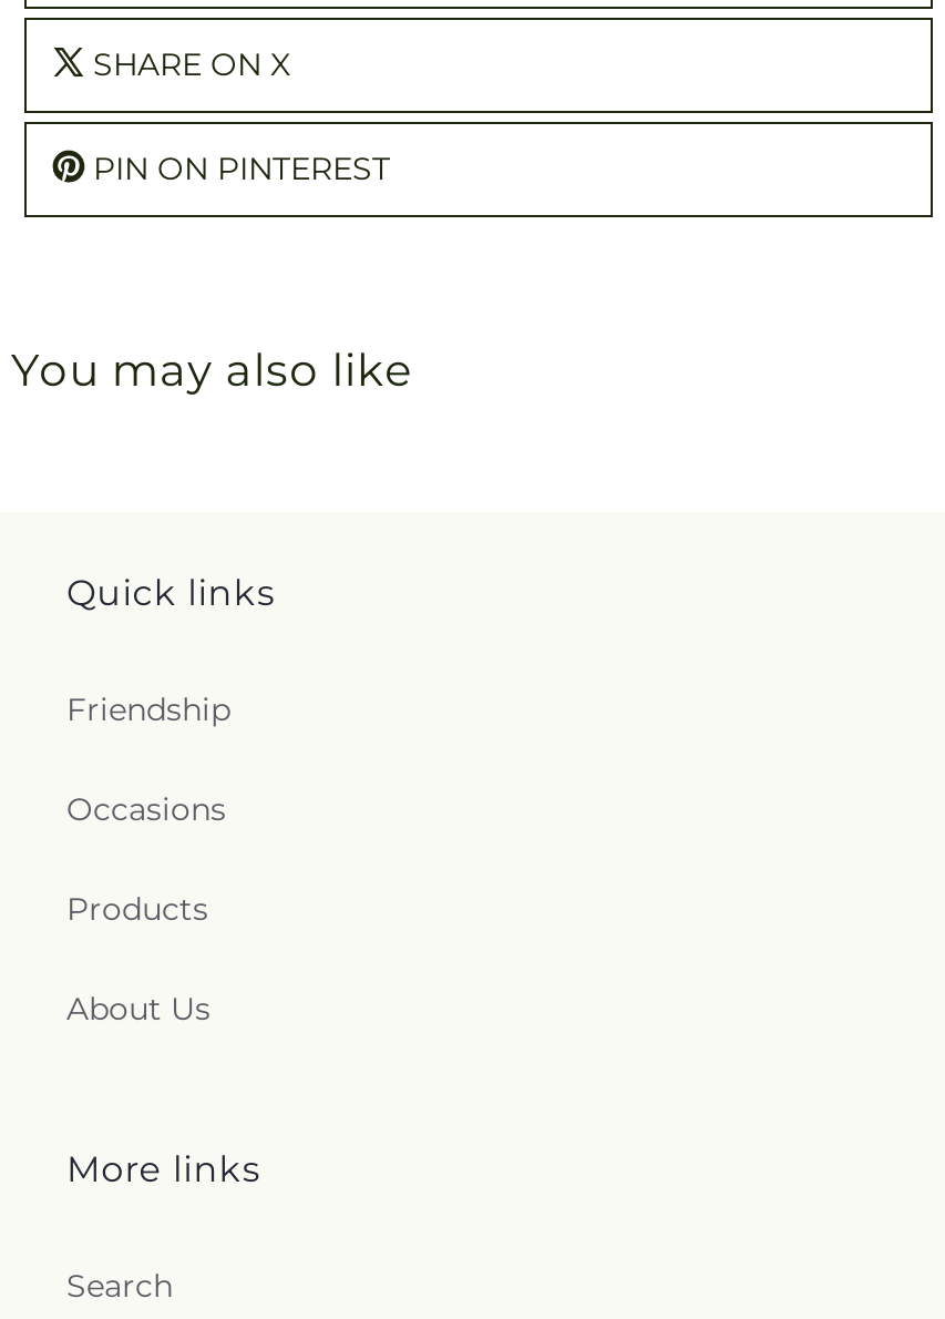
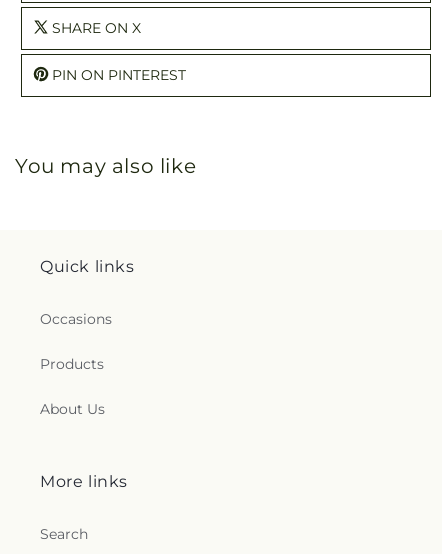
- Friendship
